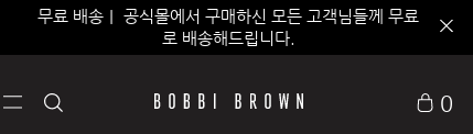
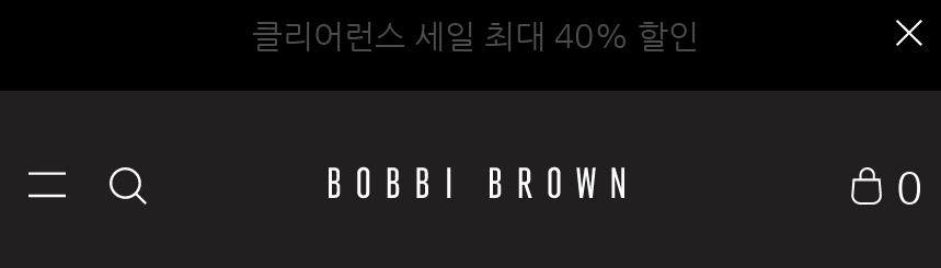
- 무료 배송｜ 공식몰에서 구매하신 모든 고객님들께 무료
- 로 배송해드립니다.
+ 클리어런스 세일 최대 40% 할인
